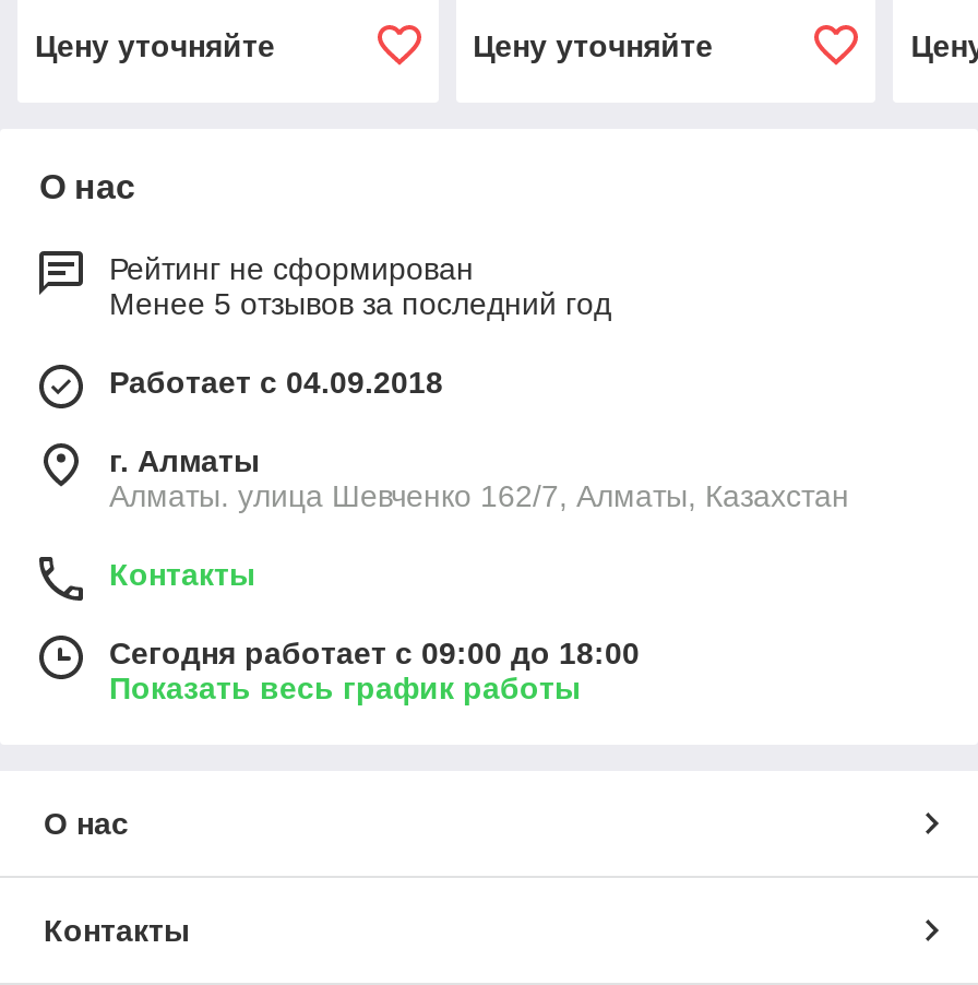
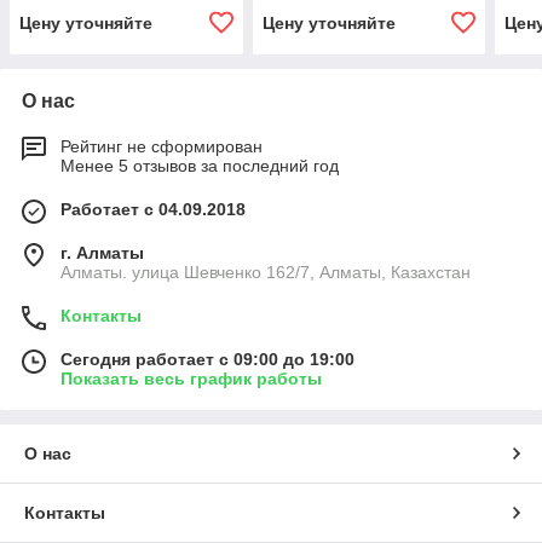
- Сегодня работает с 09:00 до 18:00
+ Сегодня работает с 09:00 до 19:00
